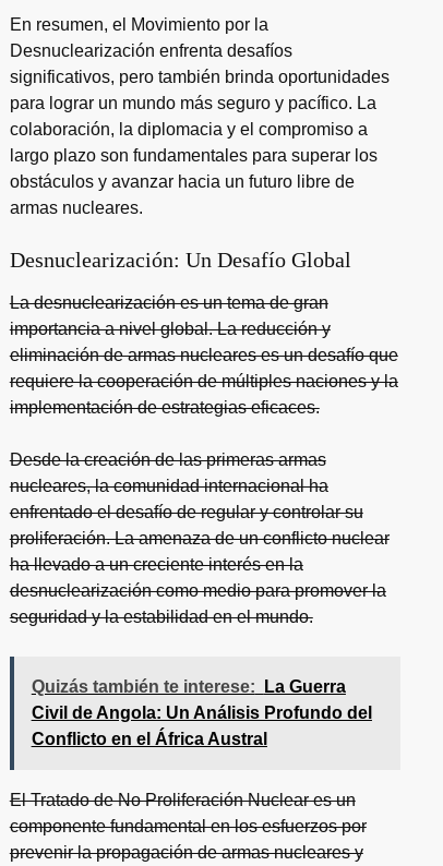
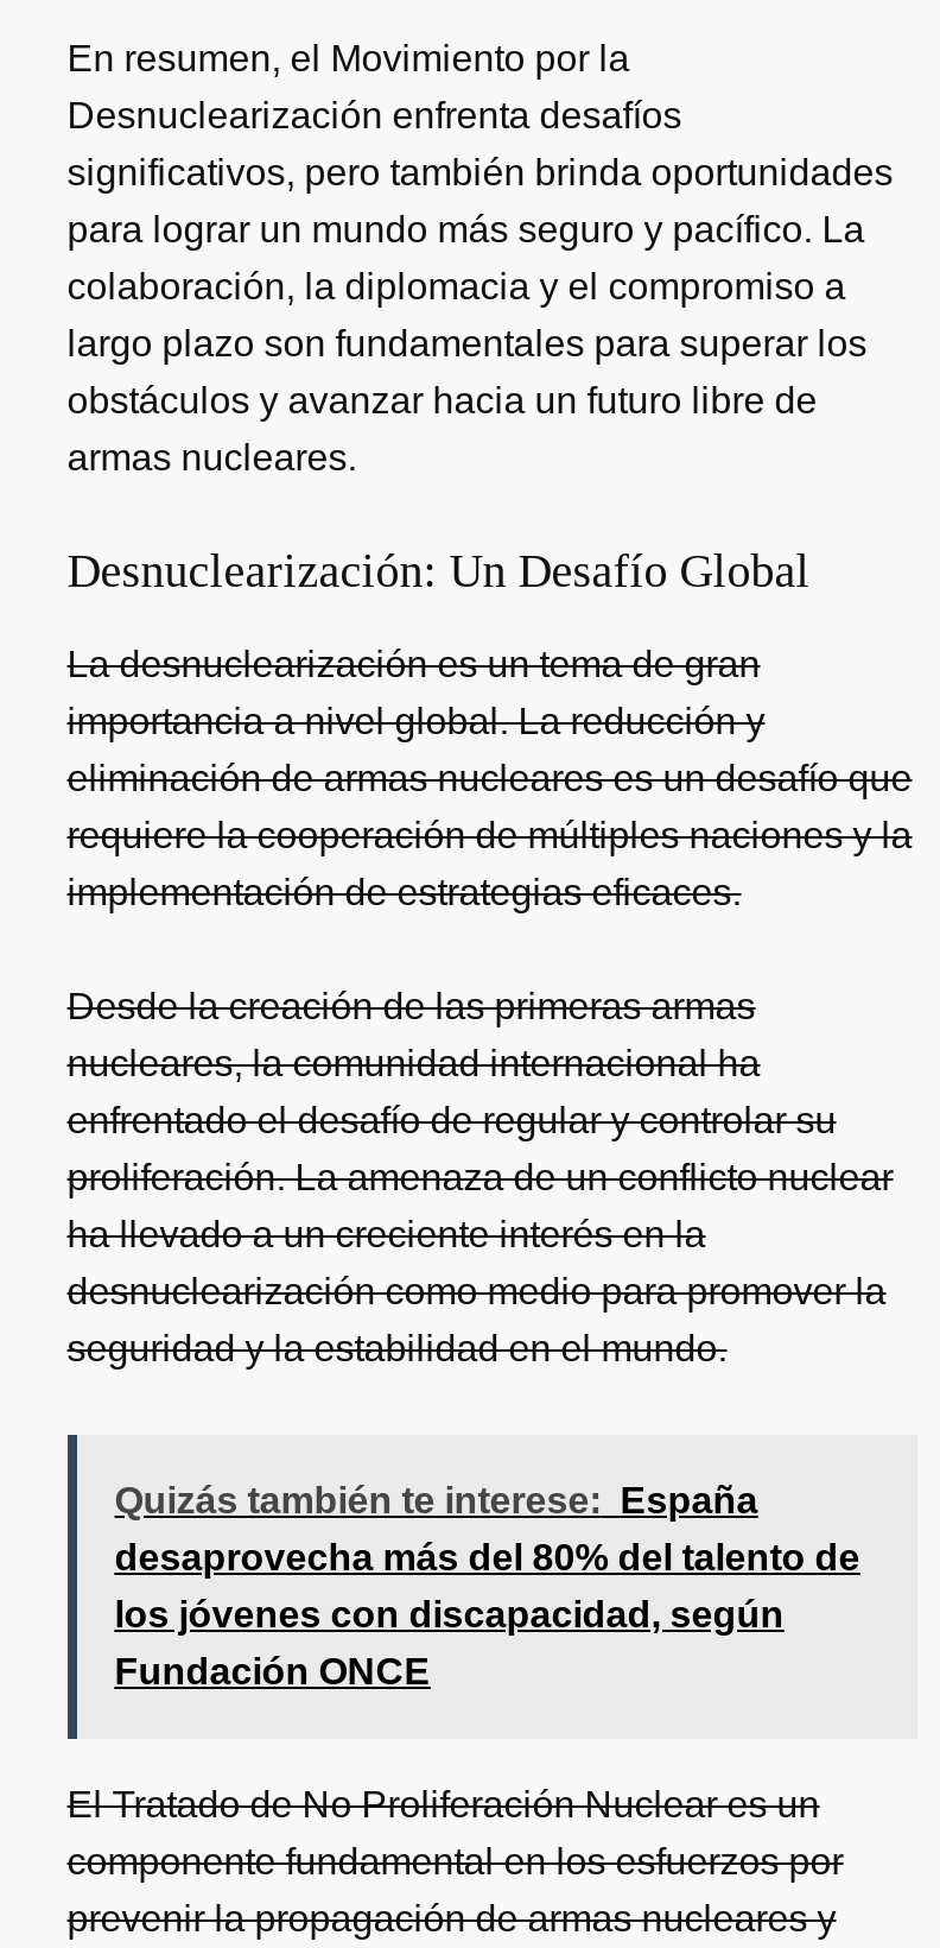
- Quizás también te interese: La Guerra
- Civil de Angola: Un Análisis Profundo del
- Conflicto en el África Austral
+ Quizás también te interese: España
+ desaprovecha más del 80% del talento de
+ los jóvenes con discapacidad, según
+ Fundación ONCE
